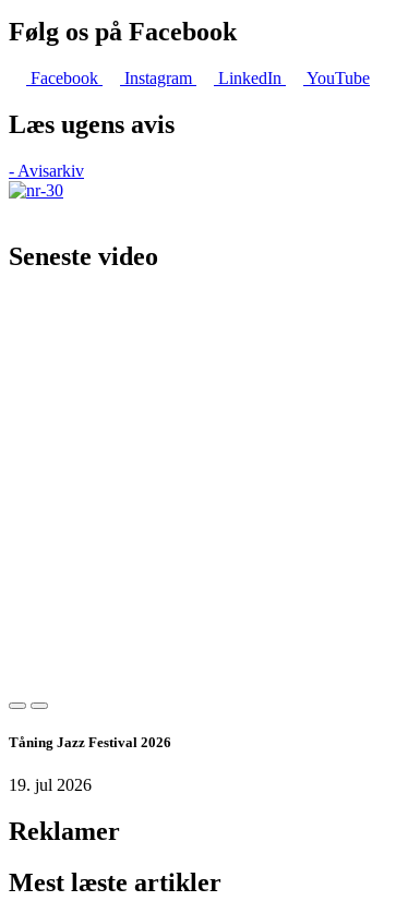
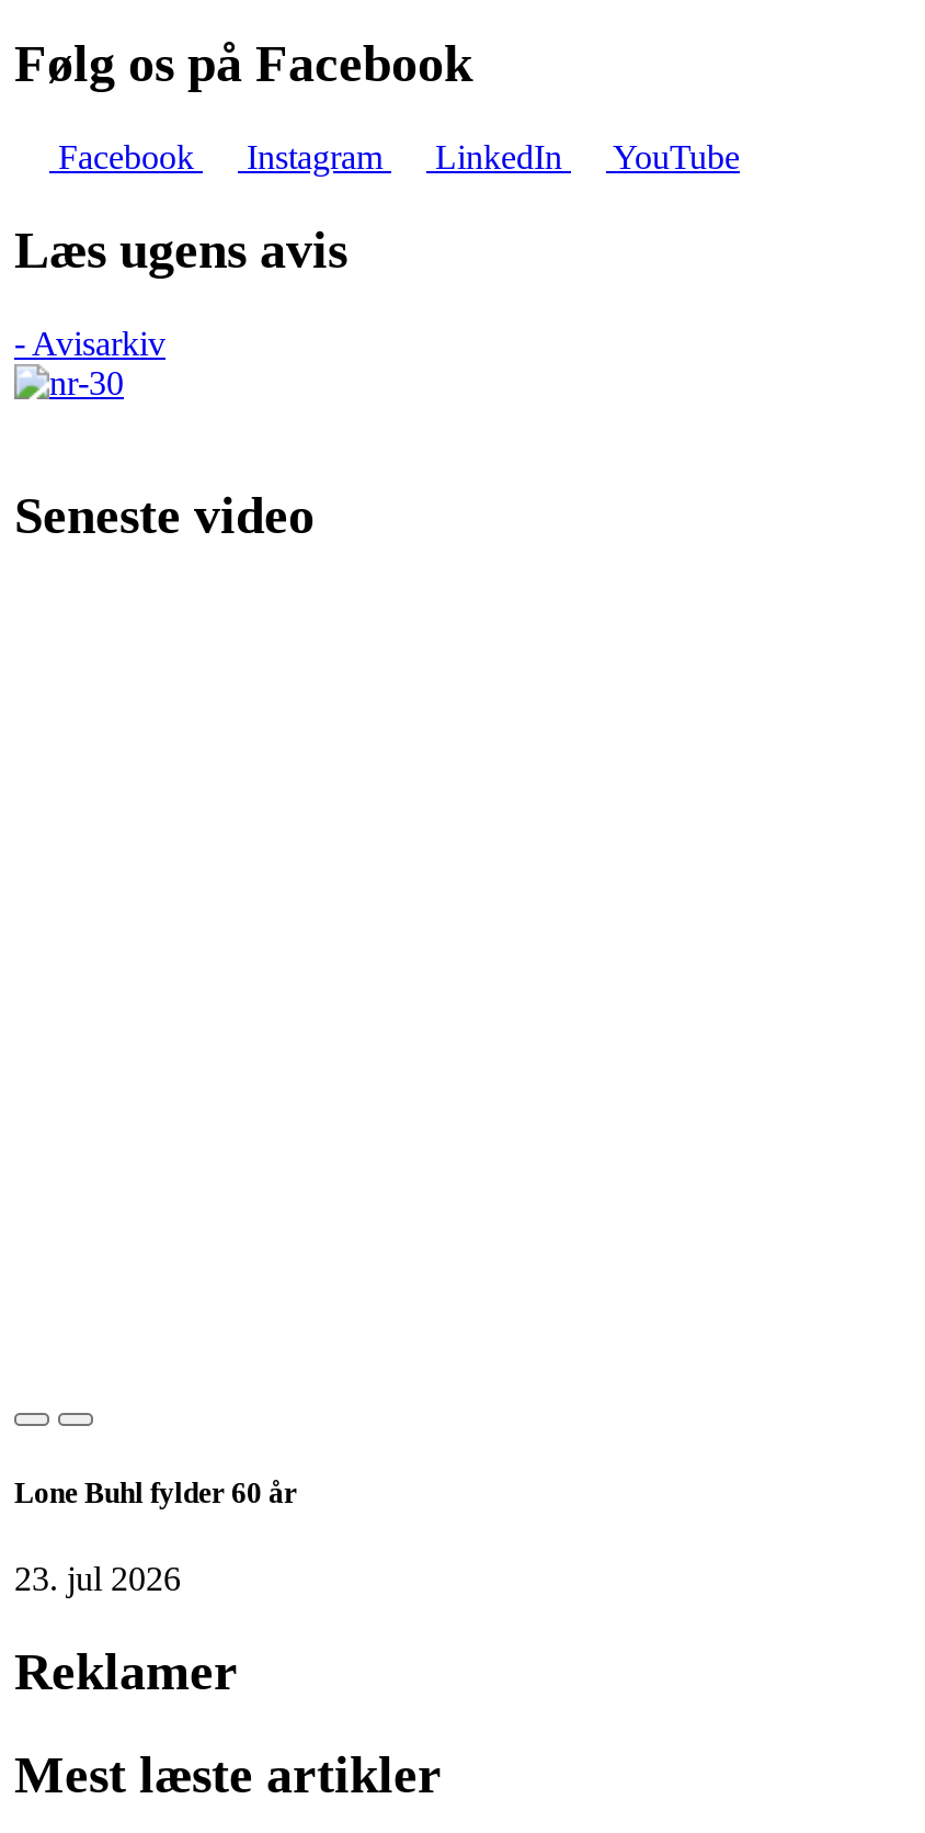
- Tåning Jazz Festival 2026
+ Lone Buhl fylder 60 år

- 19. jul 2026
+ 23. jul 2026
